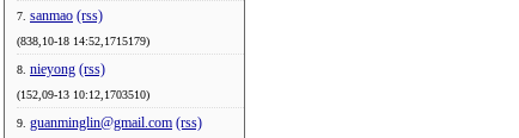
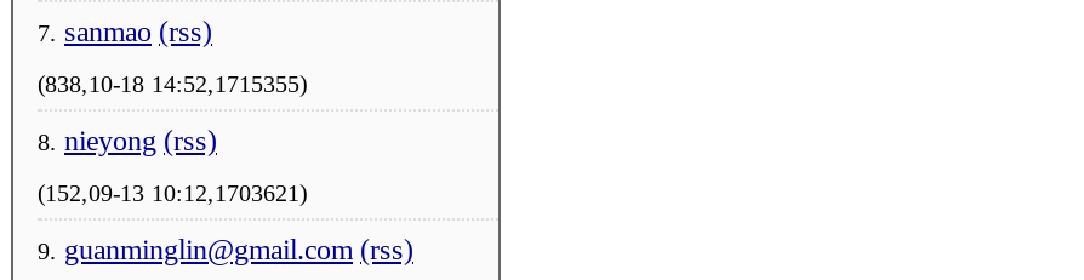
- (838,10-18 14:52,1715179)
+ (838,10-18 14:52,1715355)

- (152,09-13 10:12,1703510)
+ (152,09-13 10:12,1703621)
